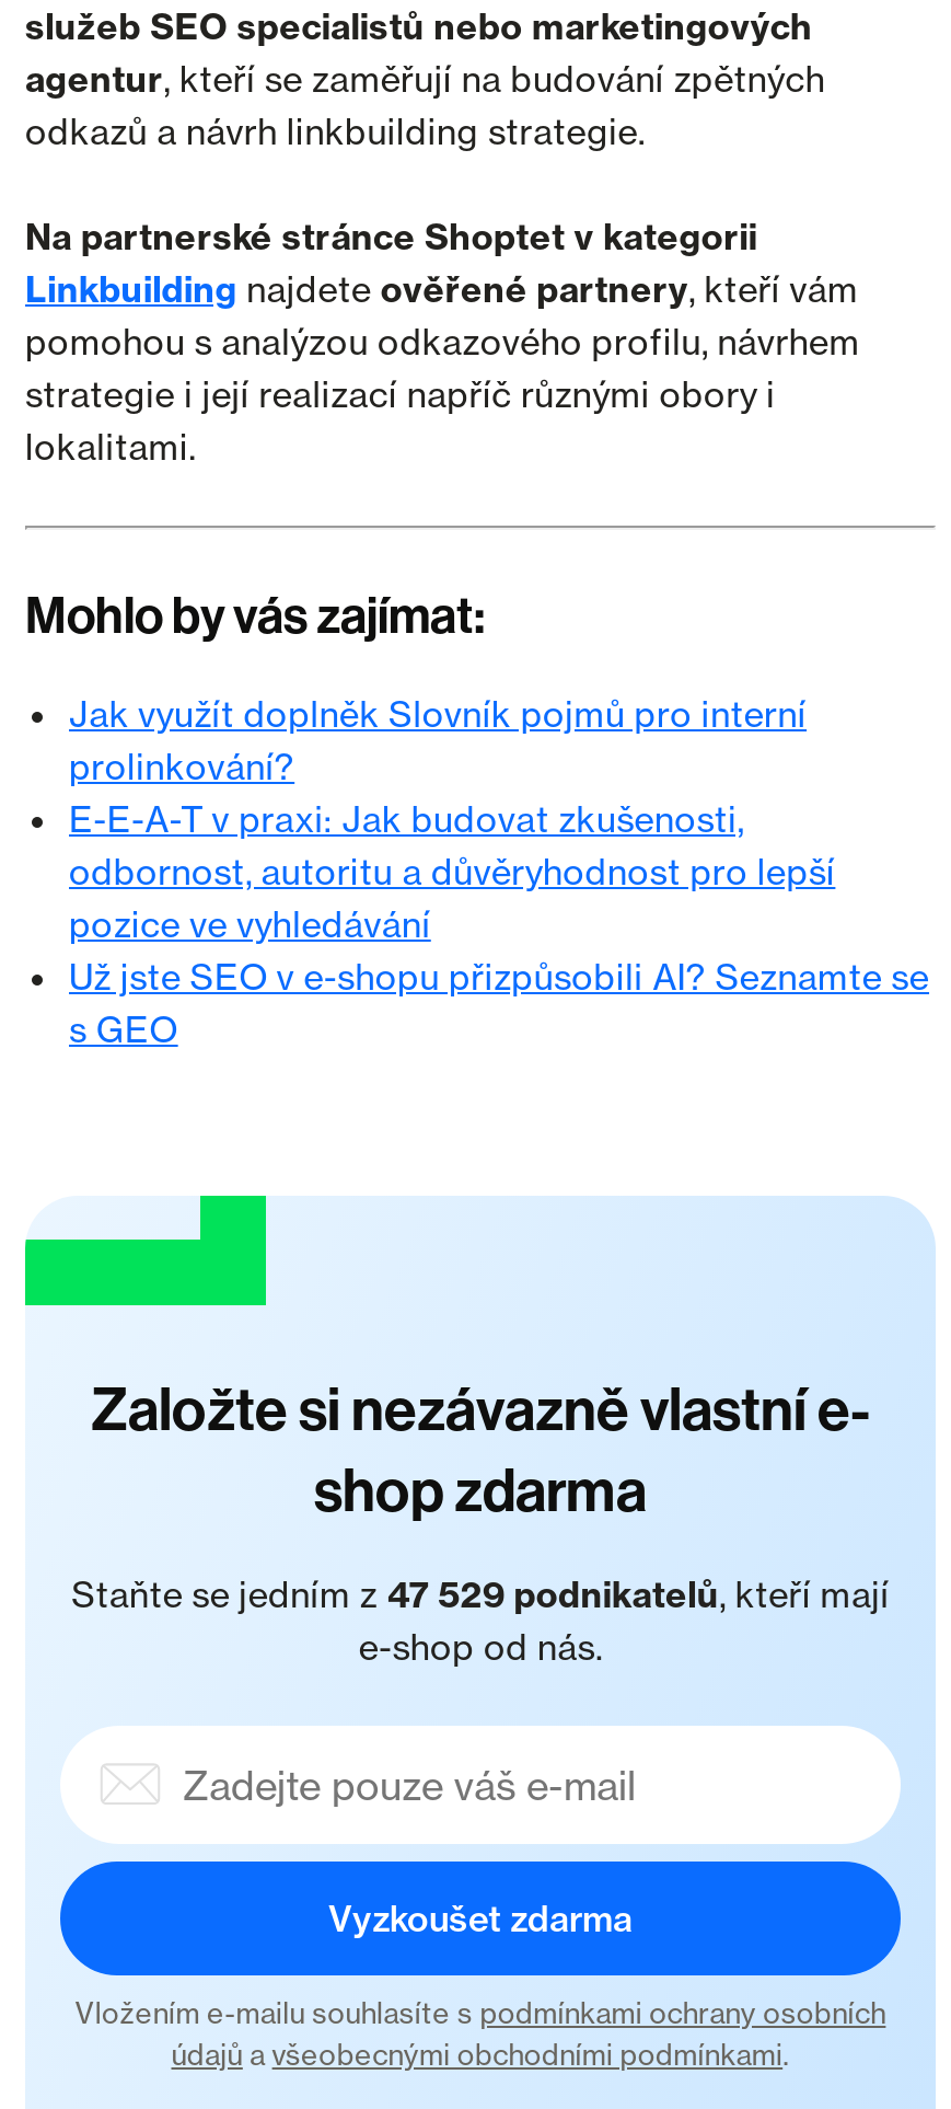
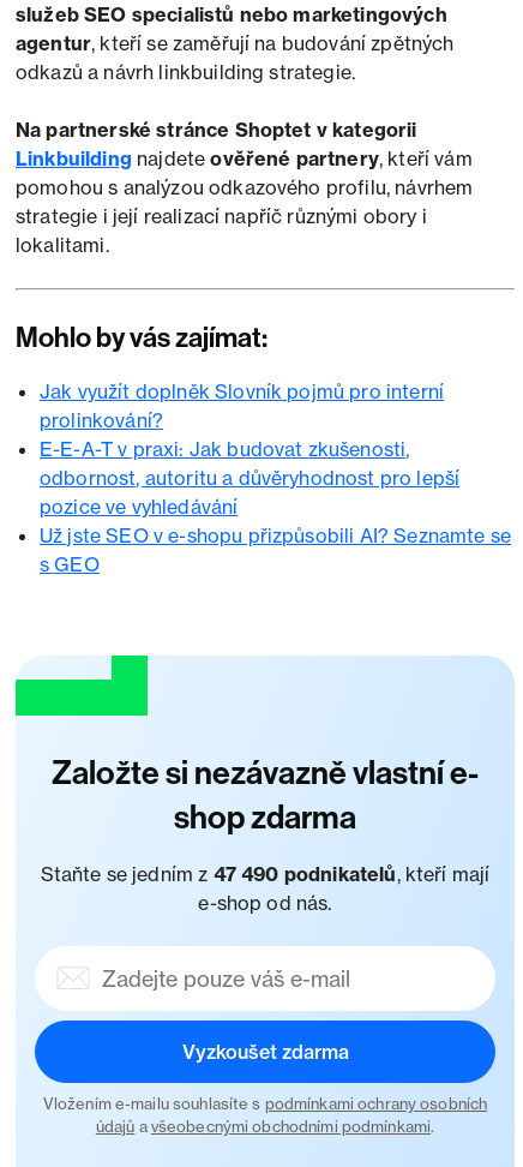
- Staňte se jedním z 47 529 podnikatelů, kteří mají
+ Staňte se jedním z 47 490 podnikatelů, kteří mají
